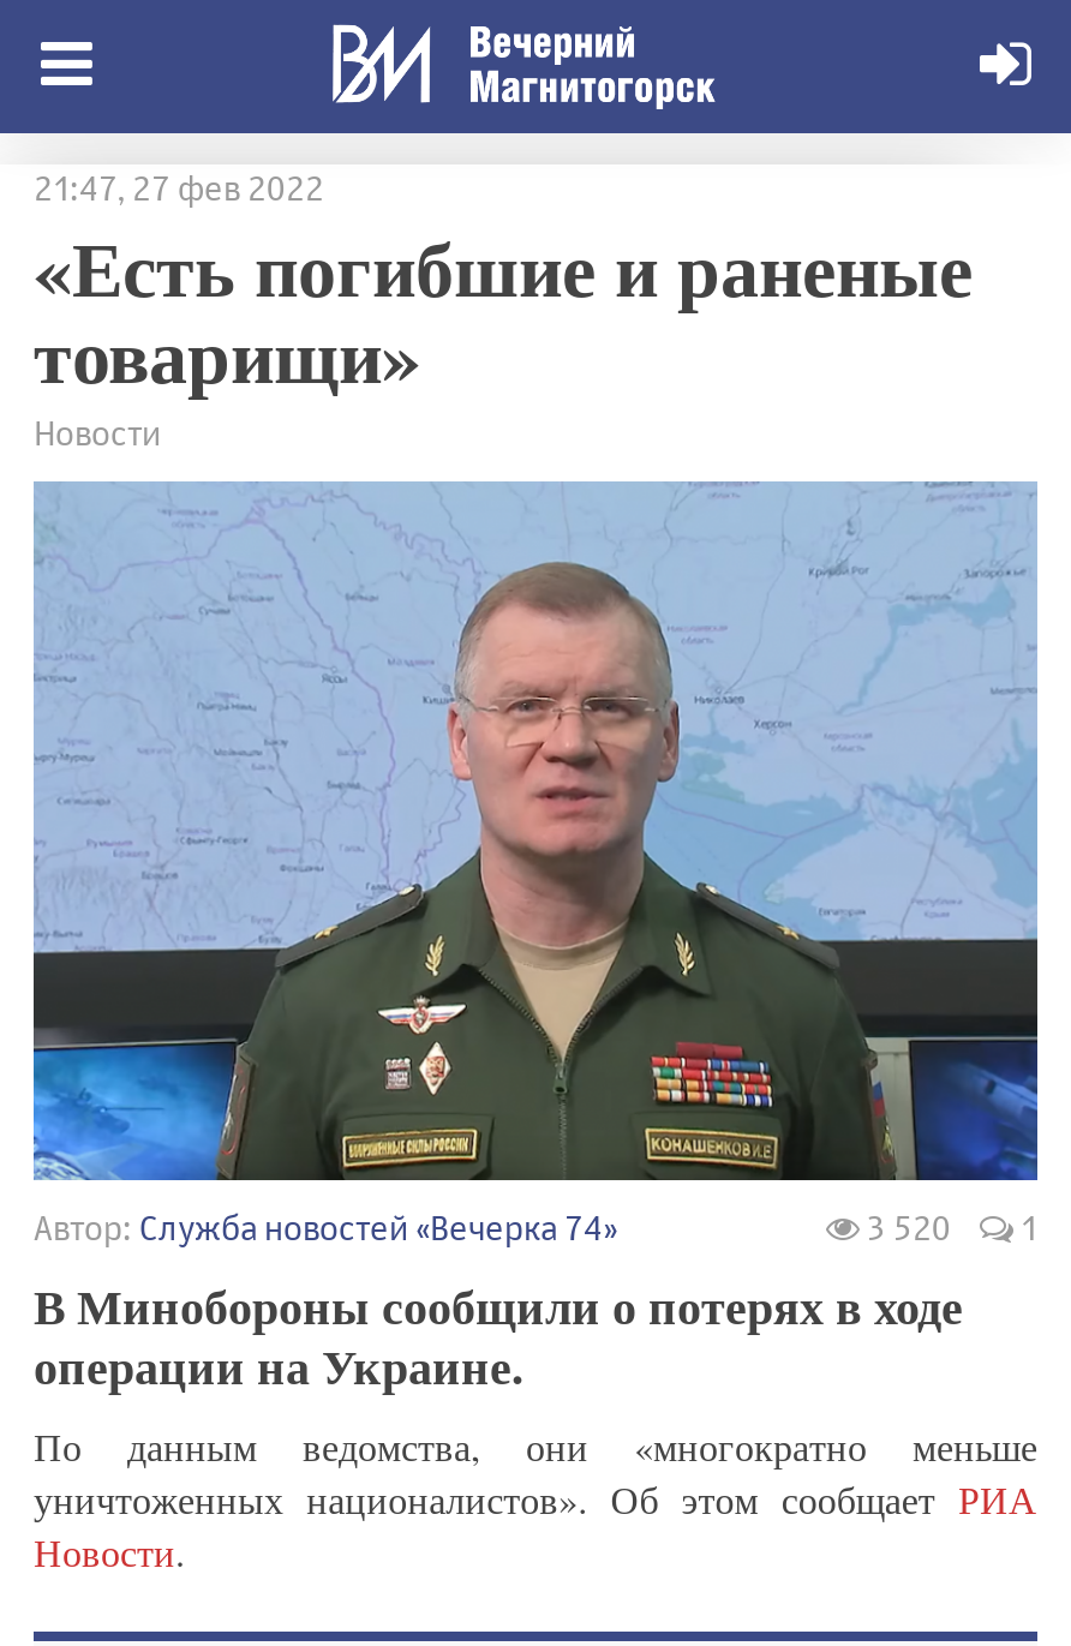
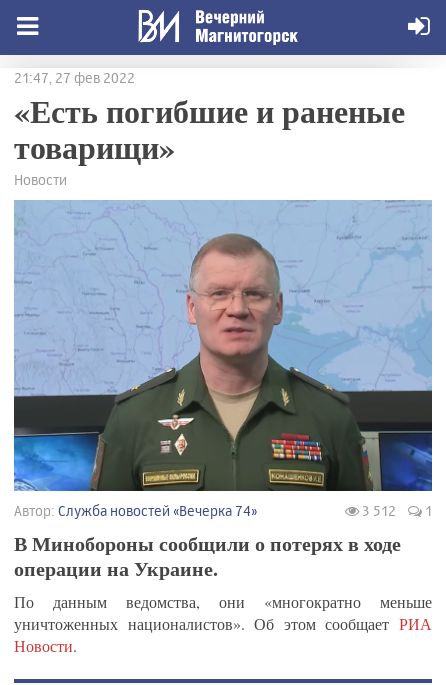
- 3 520 1
+ 3 512 1
